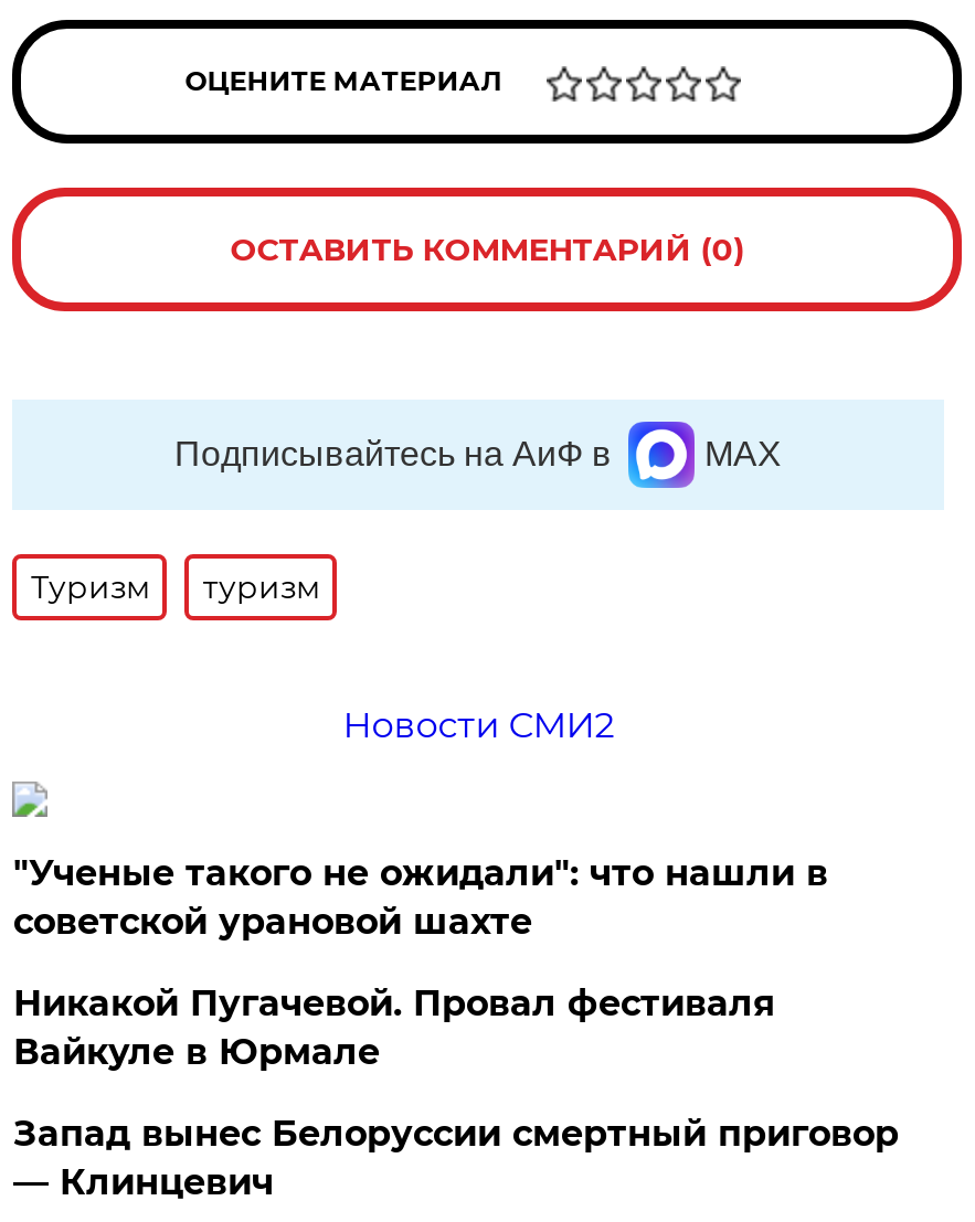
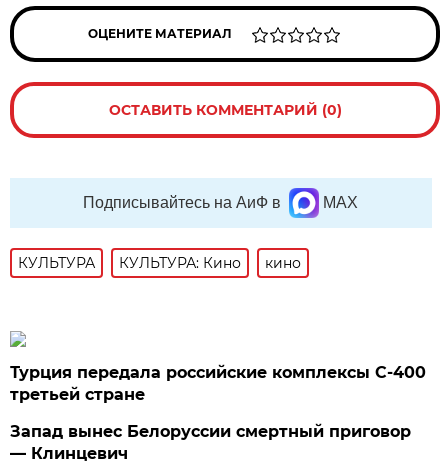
- Туризм
- туризм
- Новости СМИ2
+ КУЛЬТУРА
+ КУЛЬТУРА: Кино
+ кино

- "Ученые такого не ожидали": что нашли в
- советской урановой шахте
- Никакой Пугачевой. Провал фестиваля
- Вайкуле в Юрмале
+ Турция передала российские комплексы С-400
+ третьей стране
